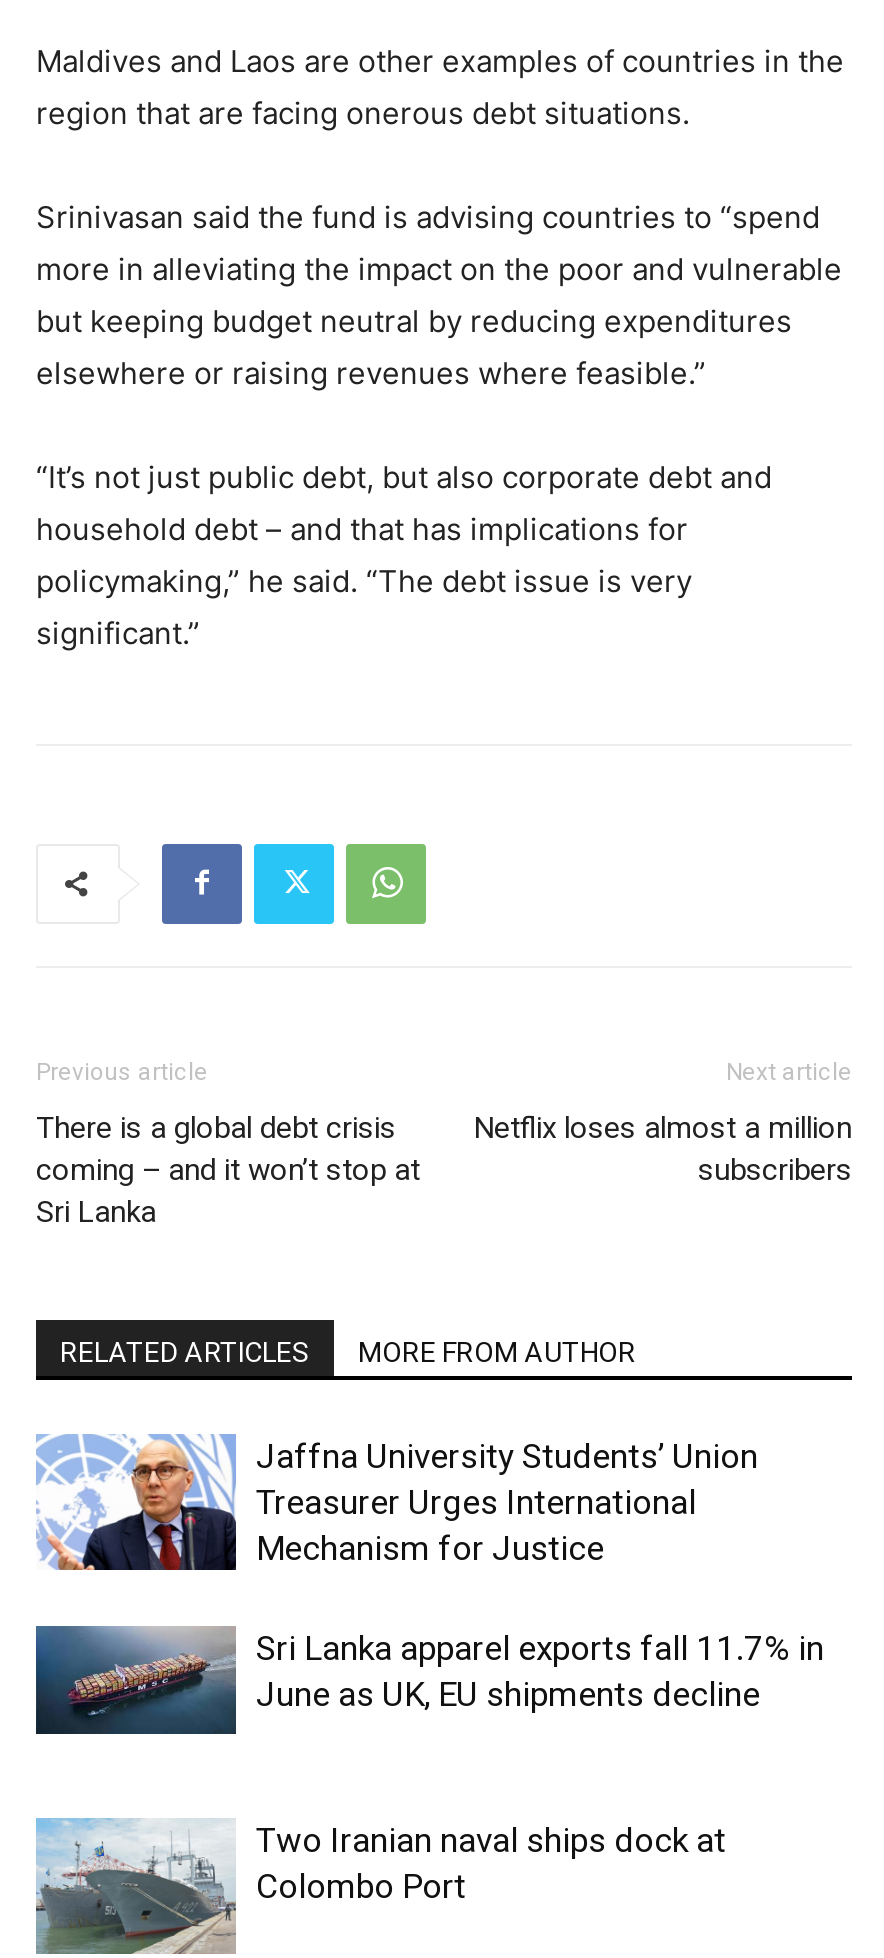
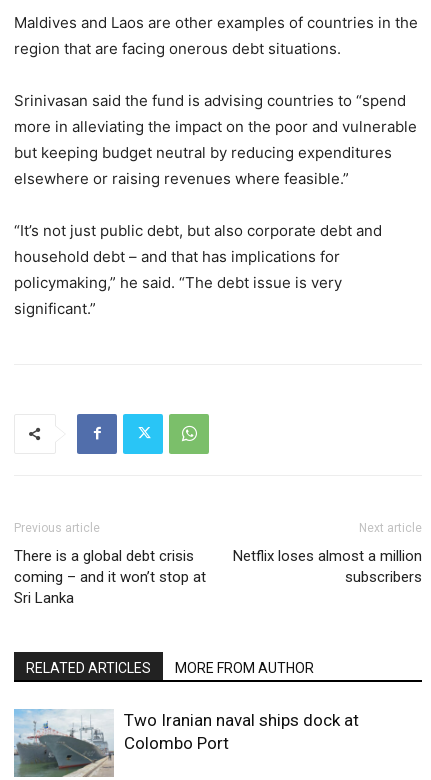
- [image]
- Jaffna University Students’ Union
- Treasurer Urges International
- Mechanism for Justice
- Sri Lanka apparel exports fall 11.7% in
- June as UK, EU shipments decline

- [image]
